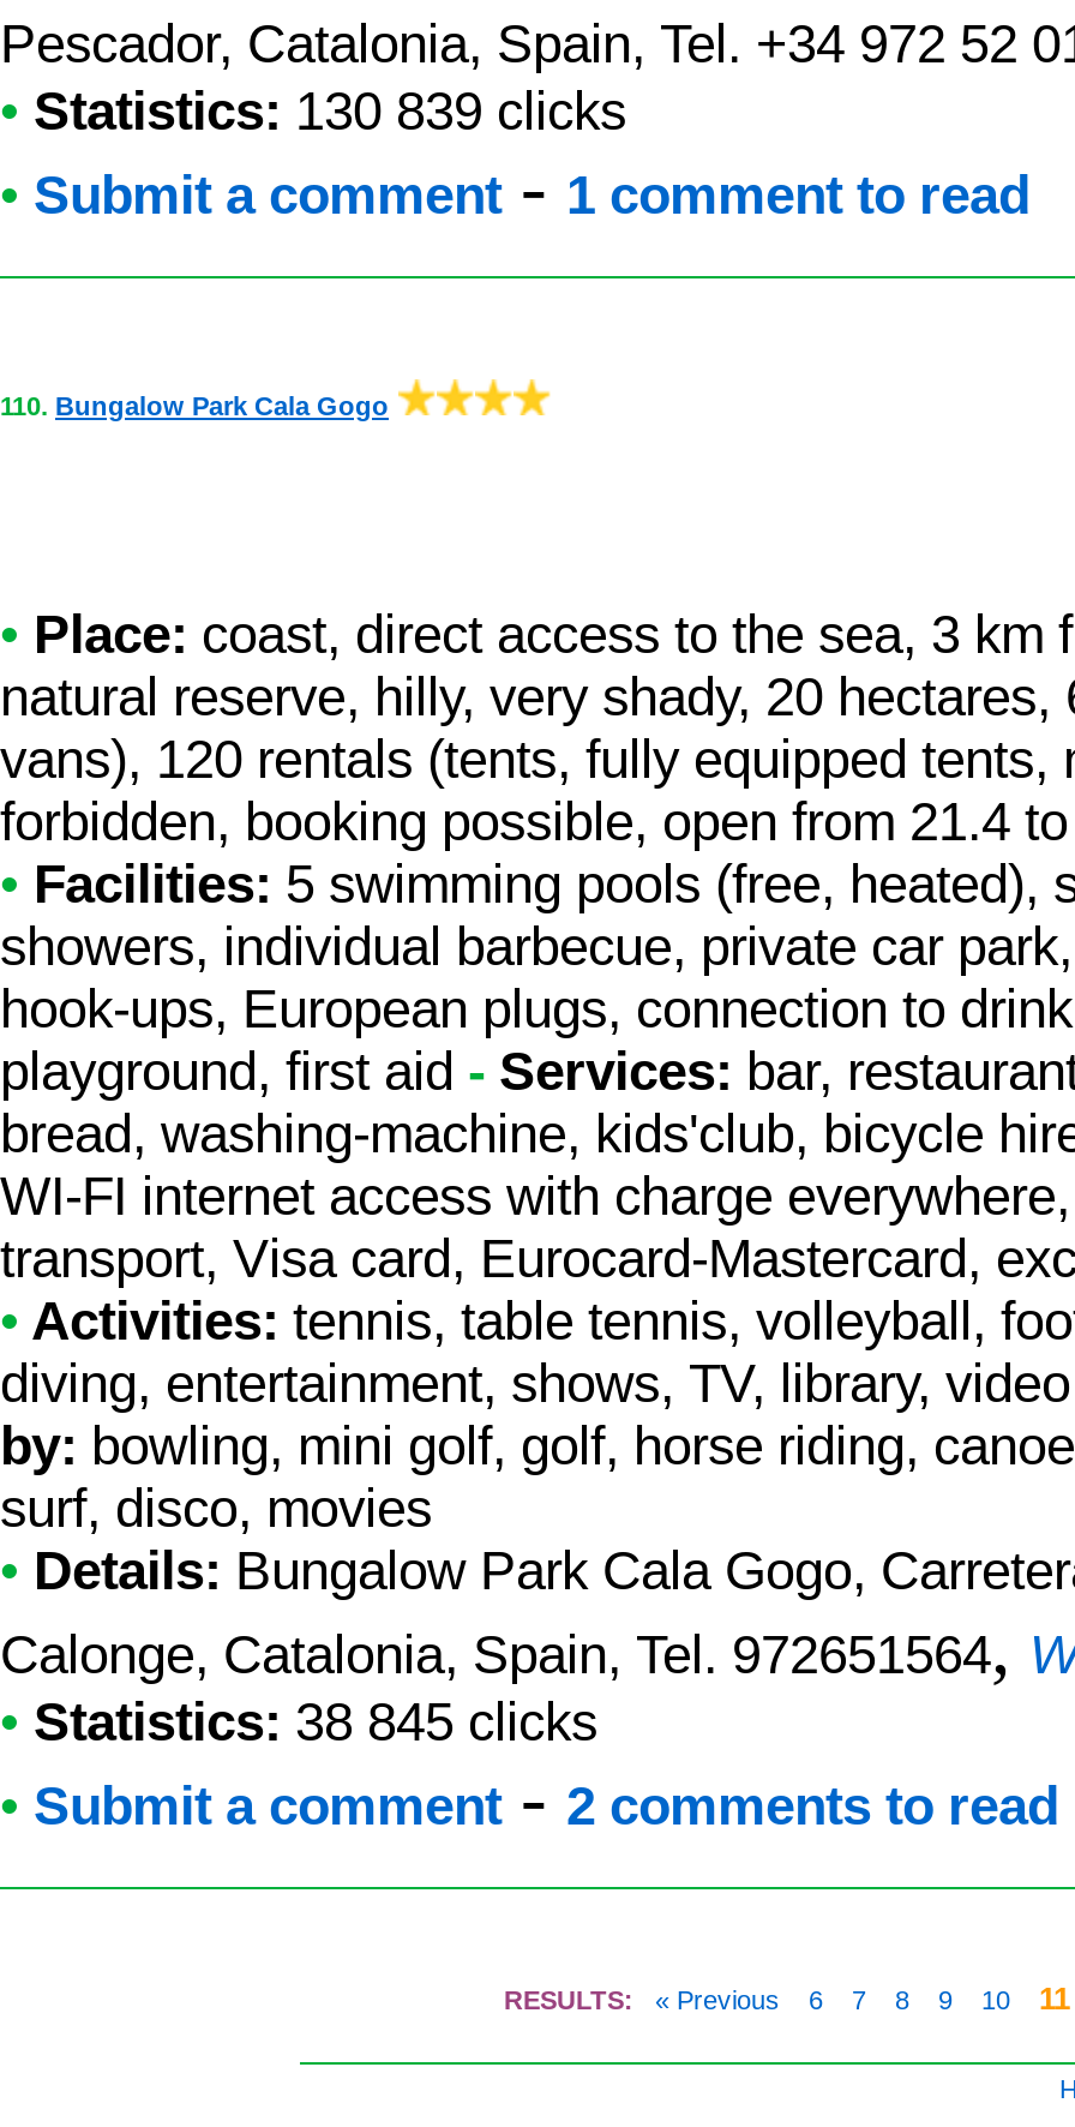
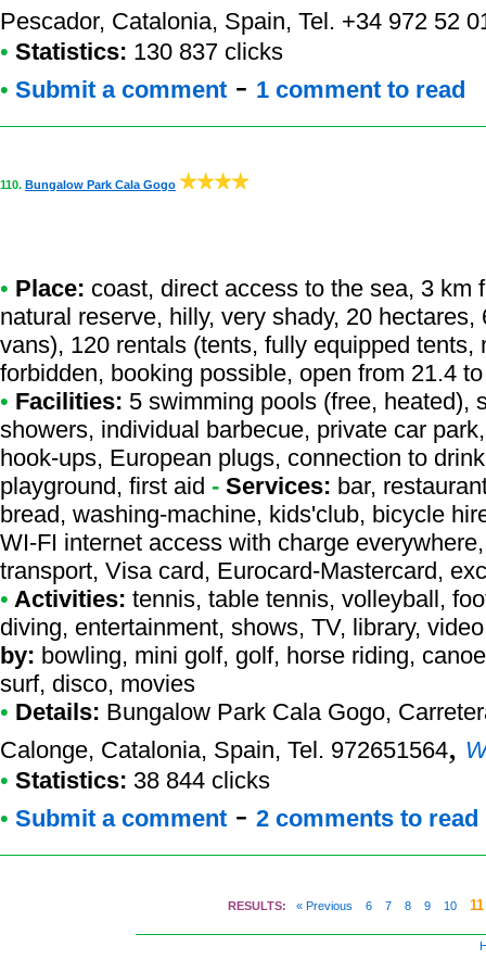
- • Statistics: 130 839 clicks
+ • Statistics: 130 837 clicks

- • Statistics: 38 845 clicks
+ • Statistics: 38 844 clicks
